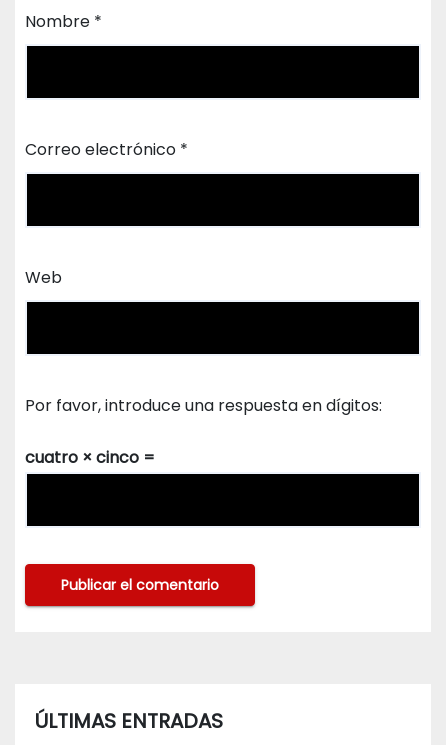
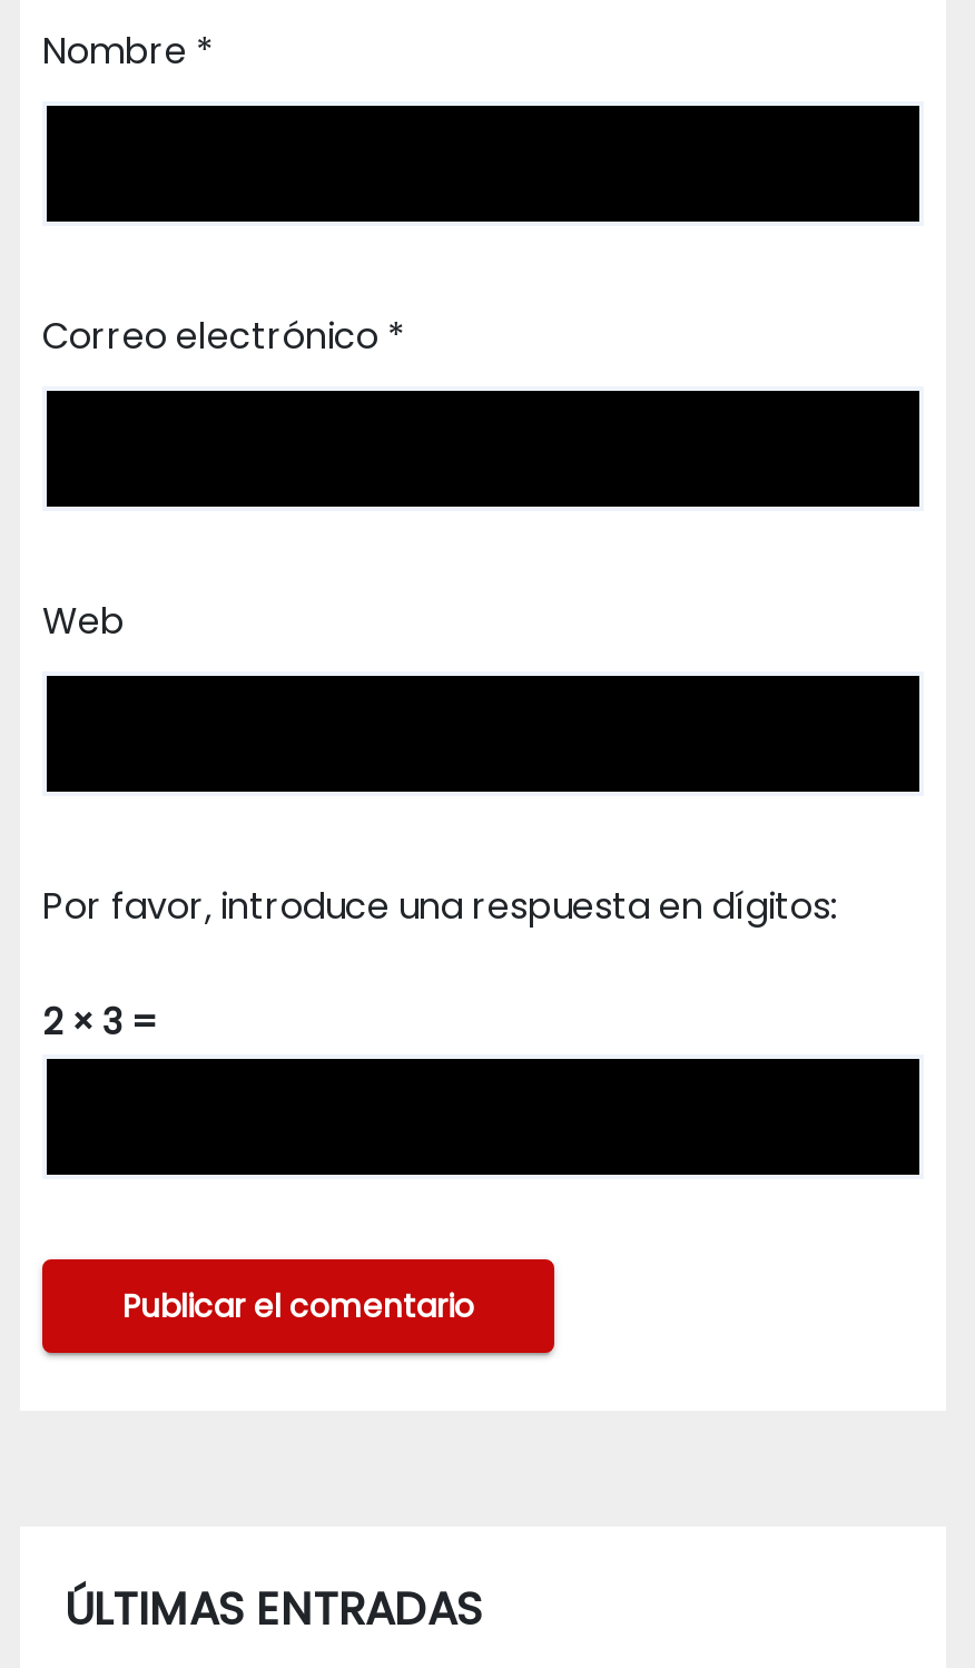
- cuatro × cinco =
+ 2 × 3 =
